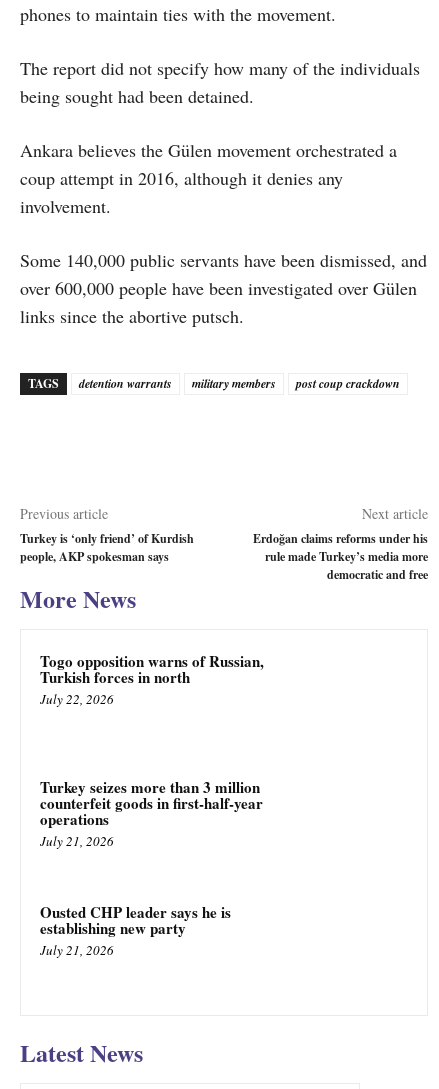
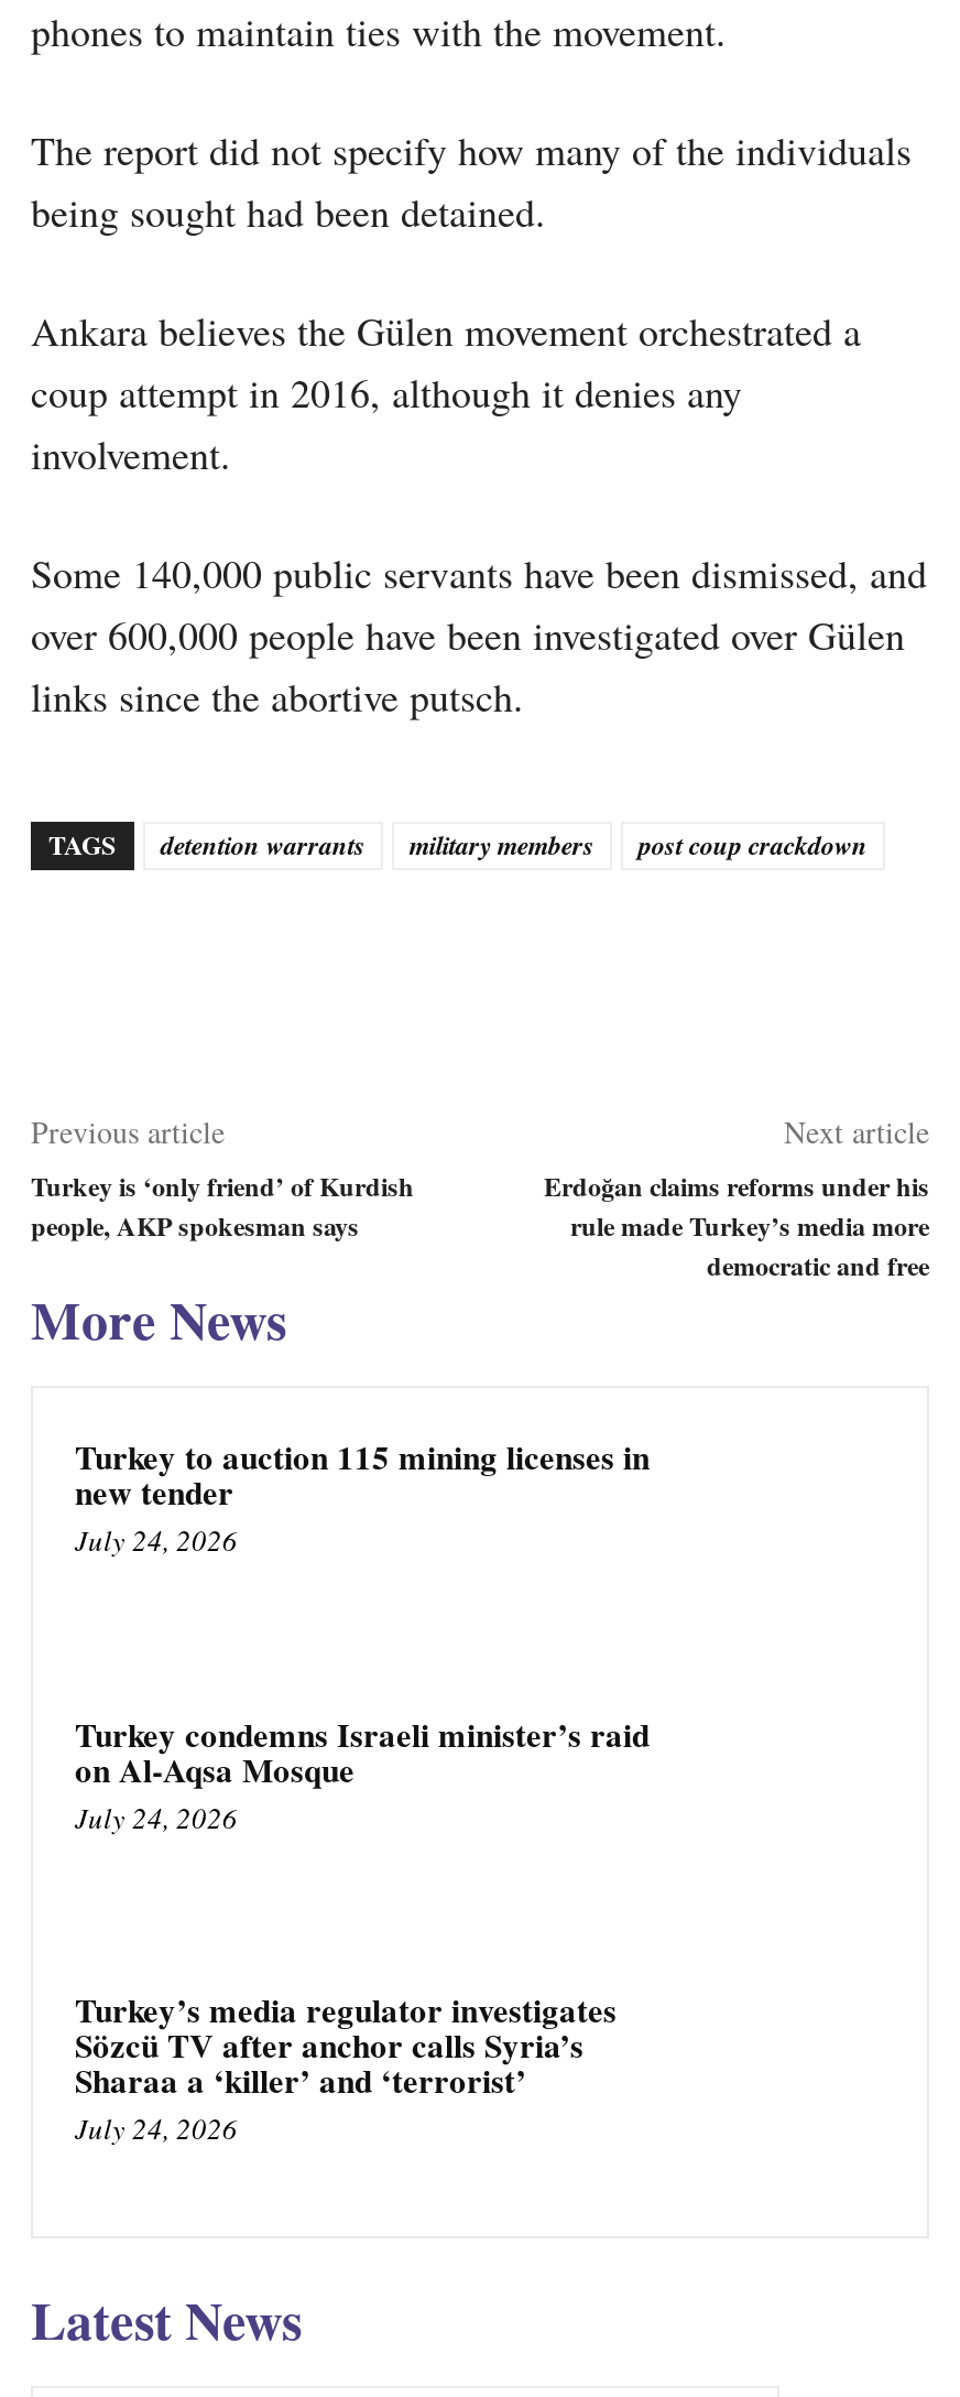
- Togo opposition warns of Russian,
- Turkish forces in north
- July 22, 2026
+ Turkey to auction 115 mining licenses in
+ new tender
+ July 24, 2026

- Turkey seizes more than 3 million
- counterfeit goods in first-half-year
- operations
- July 21, 2026
+ Turkey condemns Israeli minister’s raid
+ on Al-Aqsa Mosque
+ July 24, 2026

- Ousted CHP leader says he is
- establishing new party
- July 21, 2026
+ Turkey’s media regulator investigates
+ Sözcü TV after anchor calls Syria’s
+ Sharaa a ‘killer’ and ‘terrorist’
+ July 24, 2026
